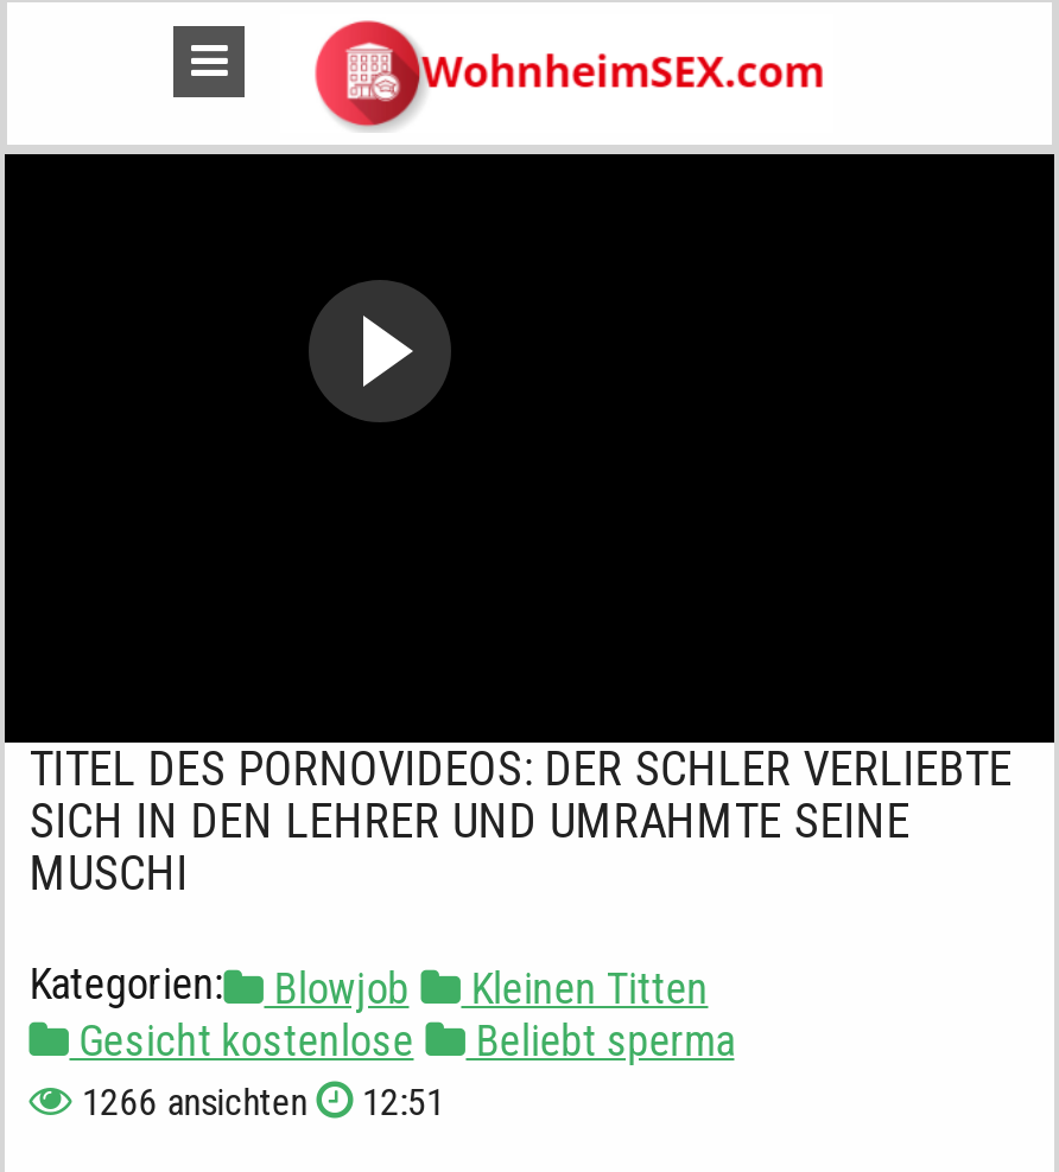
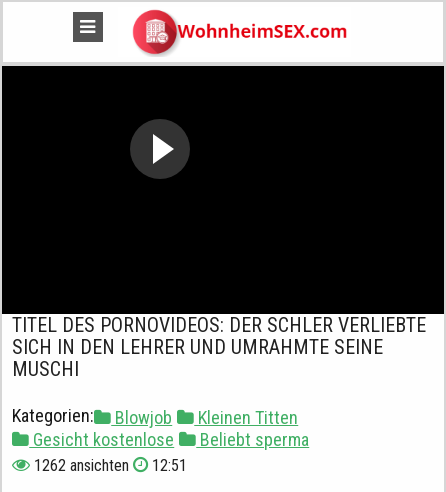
- 1266 ansichten 12:51
+ 1262 ansichten 12:51
